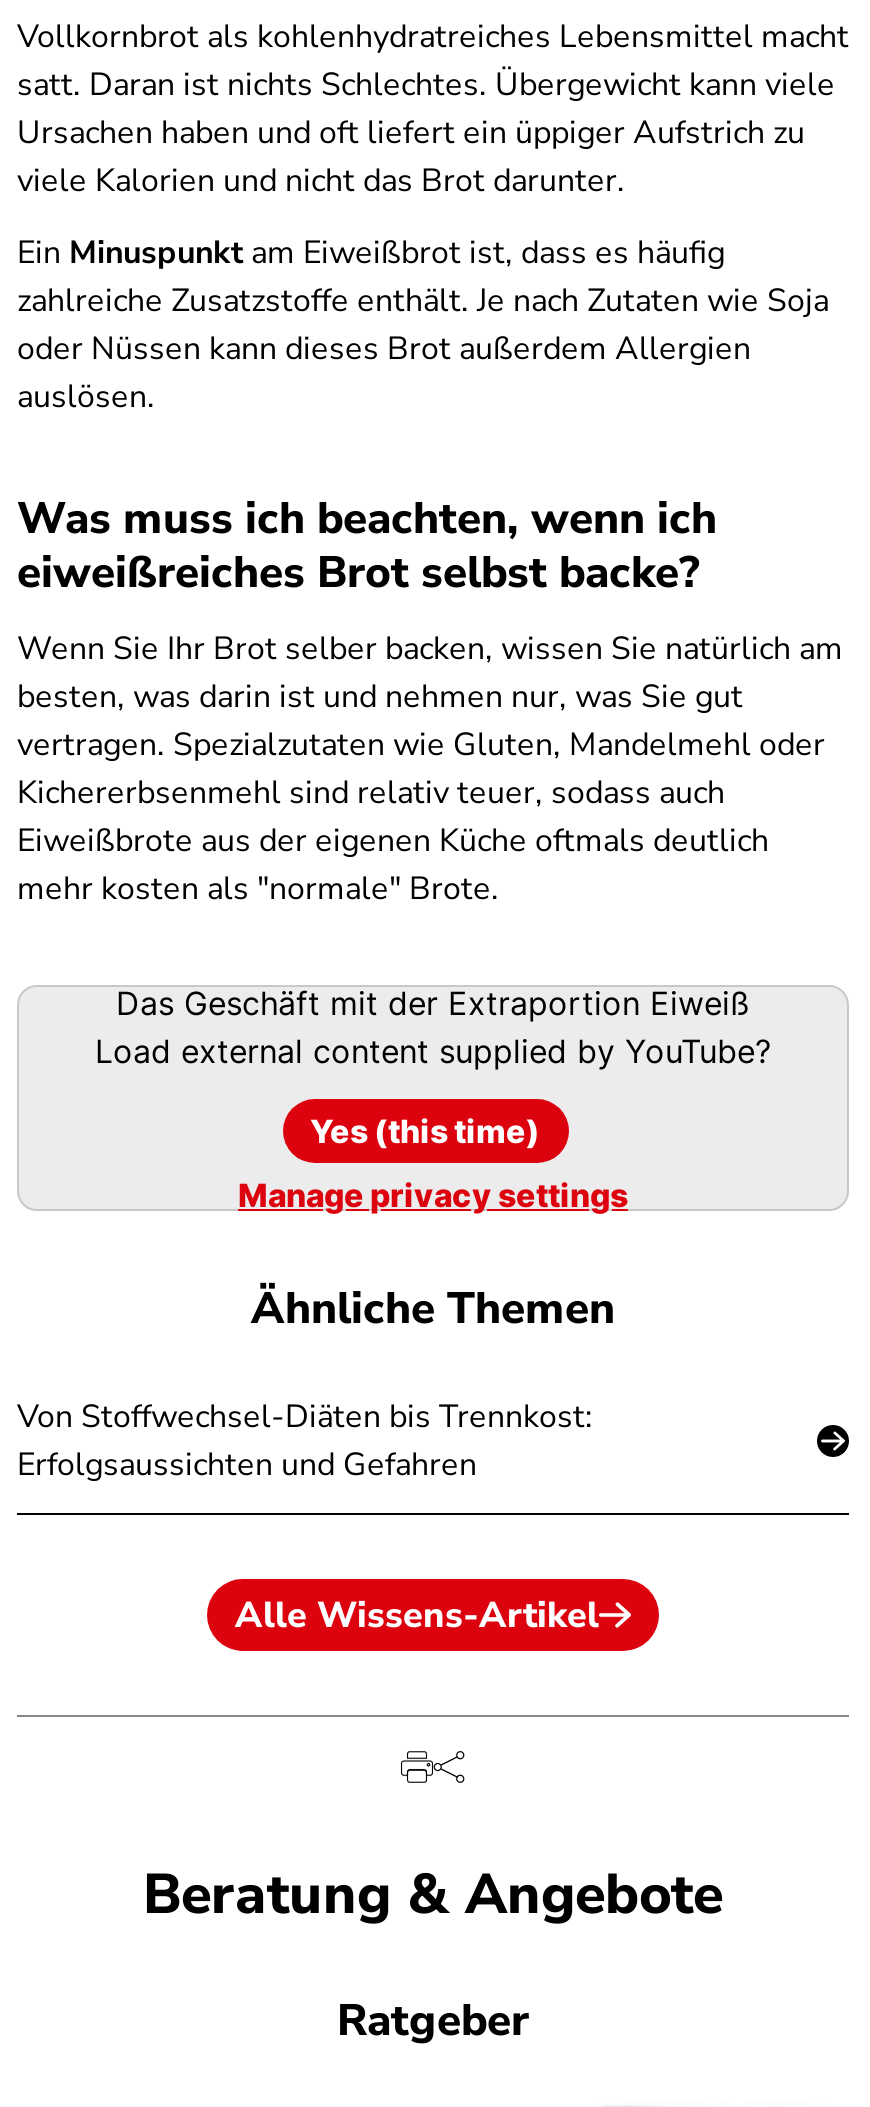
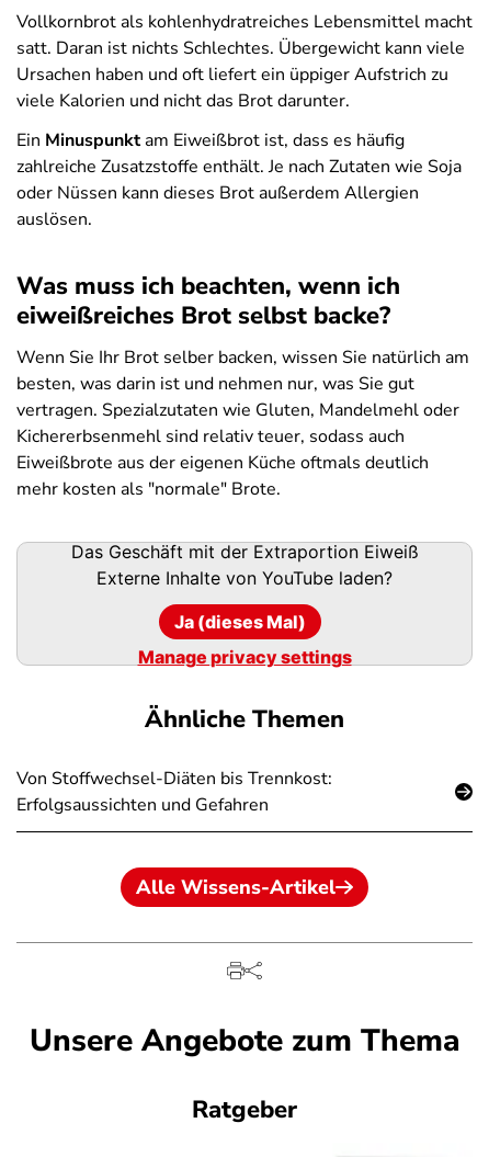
- Load external content supplied by YouTube?
+ Externe Inhalte von YouTube laden?

- Yes (this time)
+ Ja (dieses Mal)

- Beratung & Angebote
+ Unsere Angebote zum Thema
